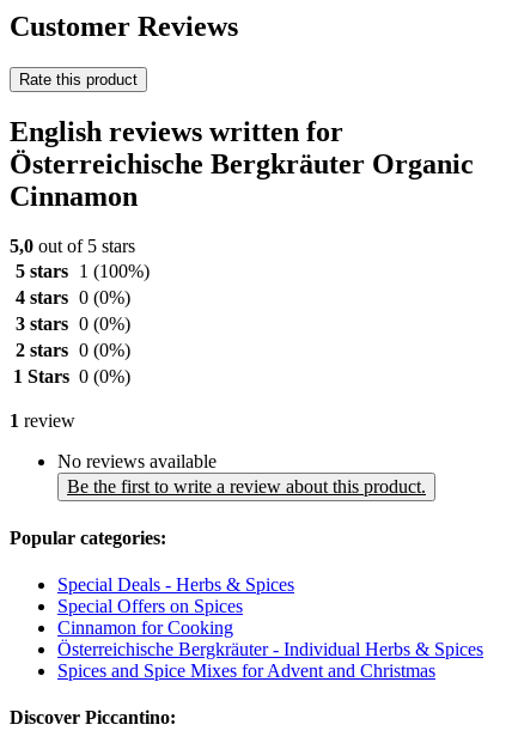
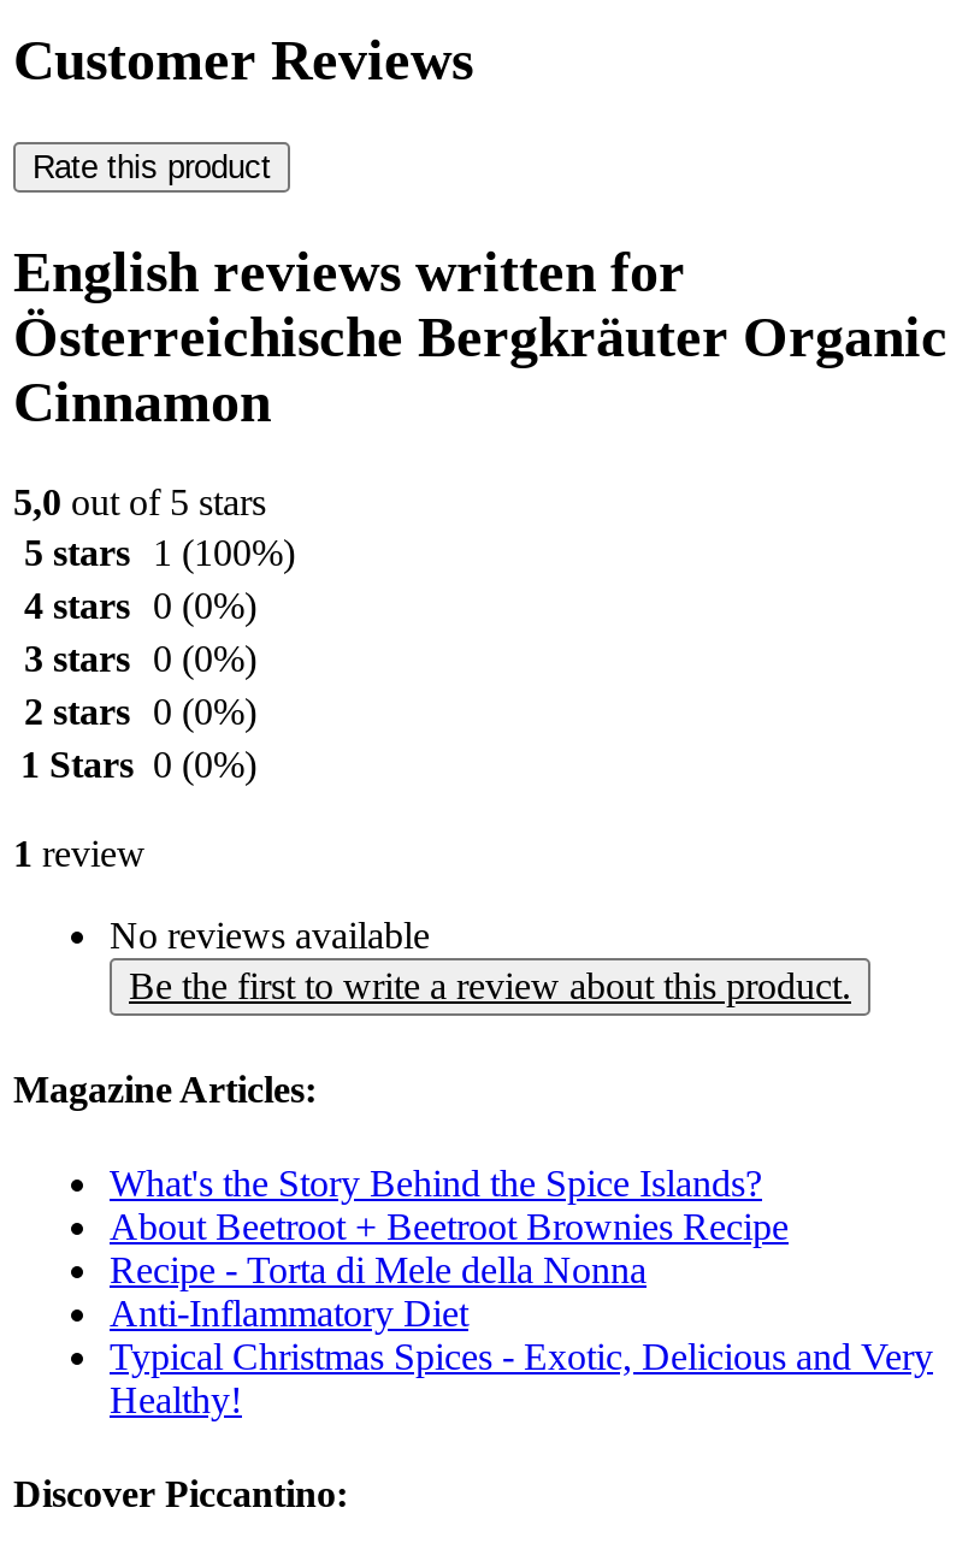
- Popular categories:
+ Magazine Articles:

- Special Deals - Herbs & Spices
- Special Offers on Spices
- Cinnamon for Cooking
- Österreichische Bergkräuter - Individual Herbs & Spices
- Spices and Spice Mixes for Advent and Christmas
+ What's the Story Behind the Spice Islands?
+ About Beetroot + Beetroot Brownies Recipe
+ Recipe - Torta di Mele della Nonna
+ Anti-Inflammatory Diet
+ Typical Christmas Spices - Exotic, Delicious and Very
+ Healthy!
